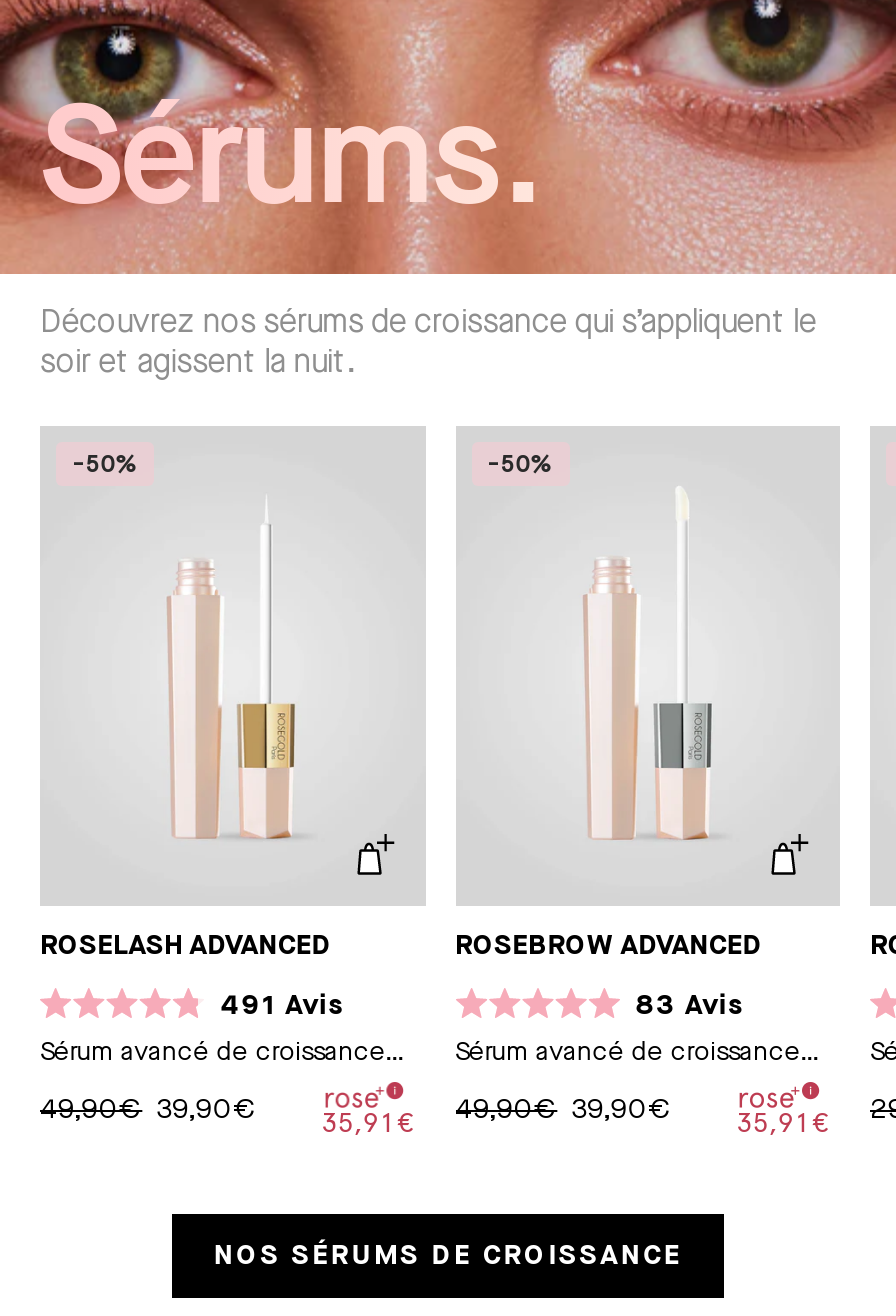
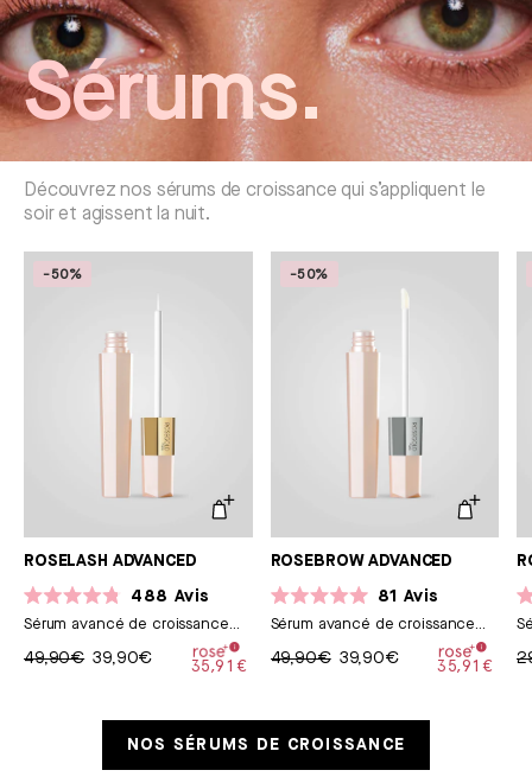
- 491 Avis
+ 488 Avis

- 83 Avis
+ 81 Avis
